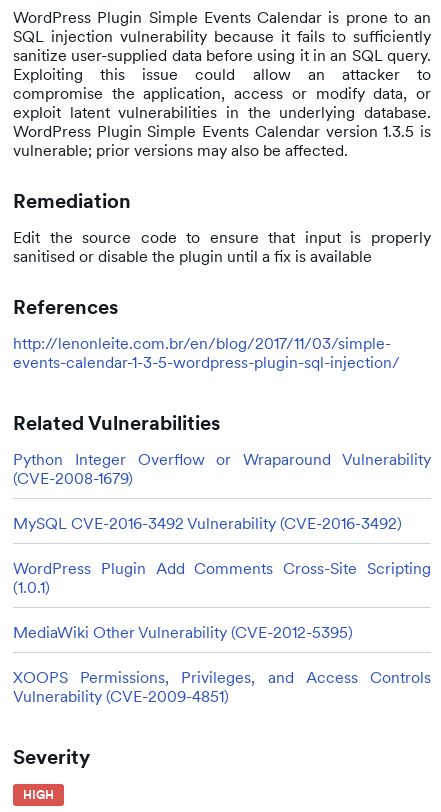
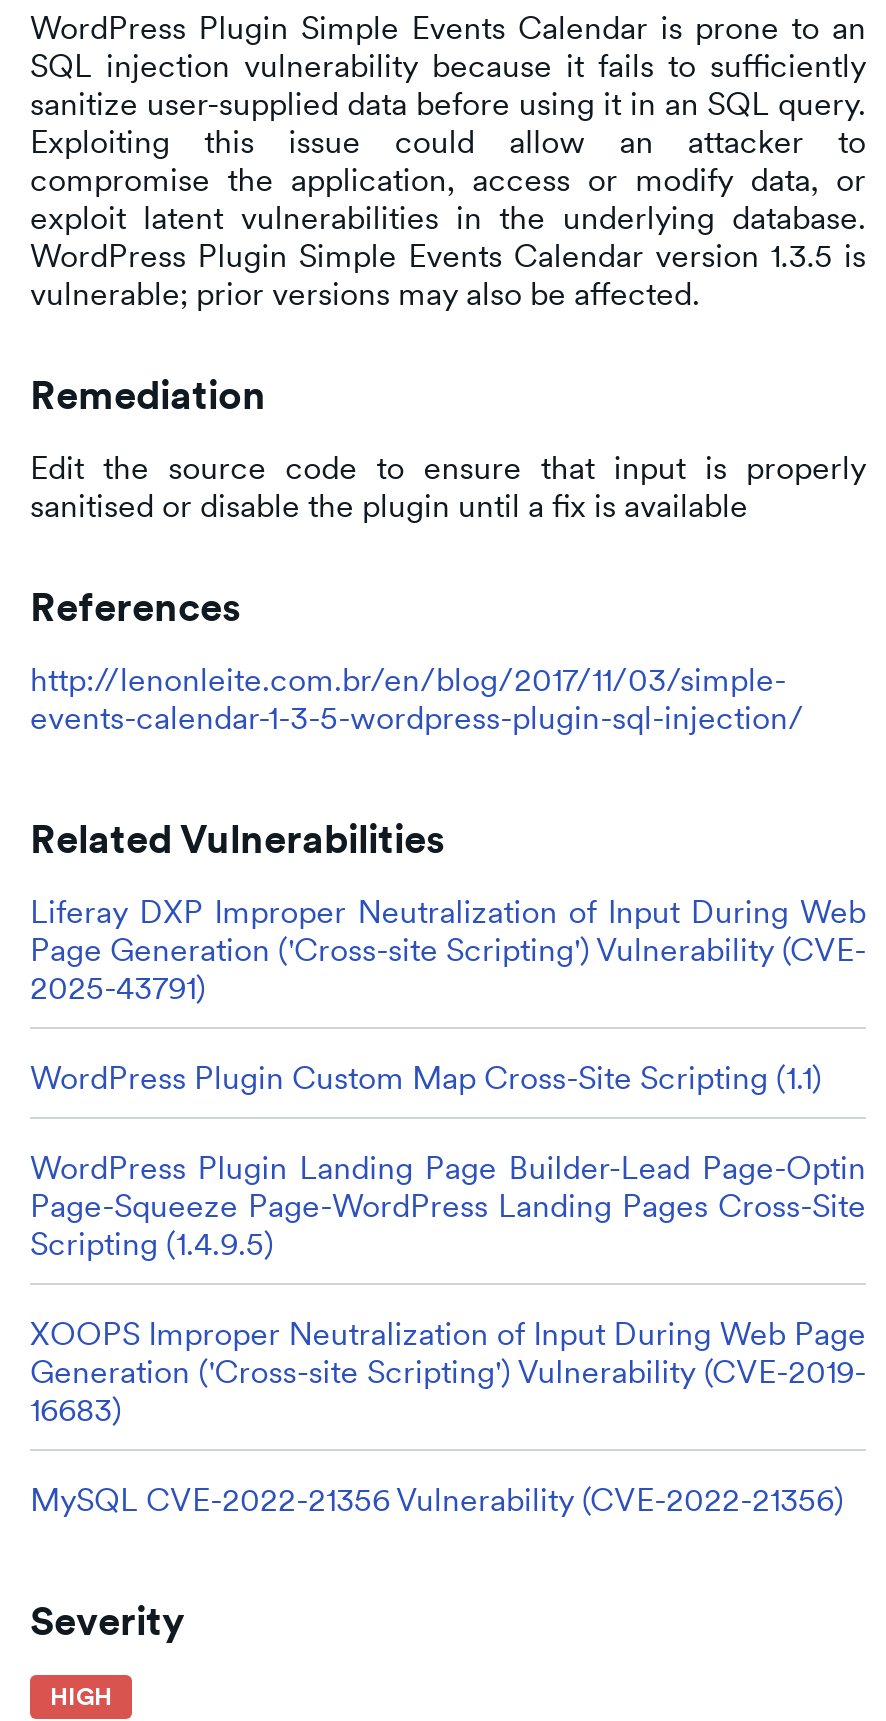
- Python Integer Overflow or Wraparound Vulnerability
- (CVE-2008-1679)
+ Liferay DXP Improper Neutralization of Input During Web
+ Page Generation ('Cross-site Scripting') Vulnerability (CVE-
+ 2025-43791)

- MySQL CVE-2016-3492 Vulnerability (CVE-2016-3492)
+ WordPress Plugin Custom Map Cross-Site Scripting (1.1)

- WordPress Plugin Add Comments Cross-Site Scripting
- (1.0.1)
+ WordPress Plugin Landing Page Builder-Lead Page-Optin
+ Page-Squeeze Page-WordPress Landing Pages Cross-Site
+ Scripting (1.4.9.5)

- MediaWiki Other Vulnerability (CVE-2012-5395)
+ XOOPS Improper Neutralization of Input During Web Page
+ Generation ('Cross-site Scripting') Vulnerability (CVE-2019-
+ 16683)

- XOOPS Permissions, Privileges, and Access Controls
- Vulnerability (CVE-2009-4851)
+ MySQL CVE-2022-21356 Vulnerability (CVE-2022-21356)
